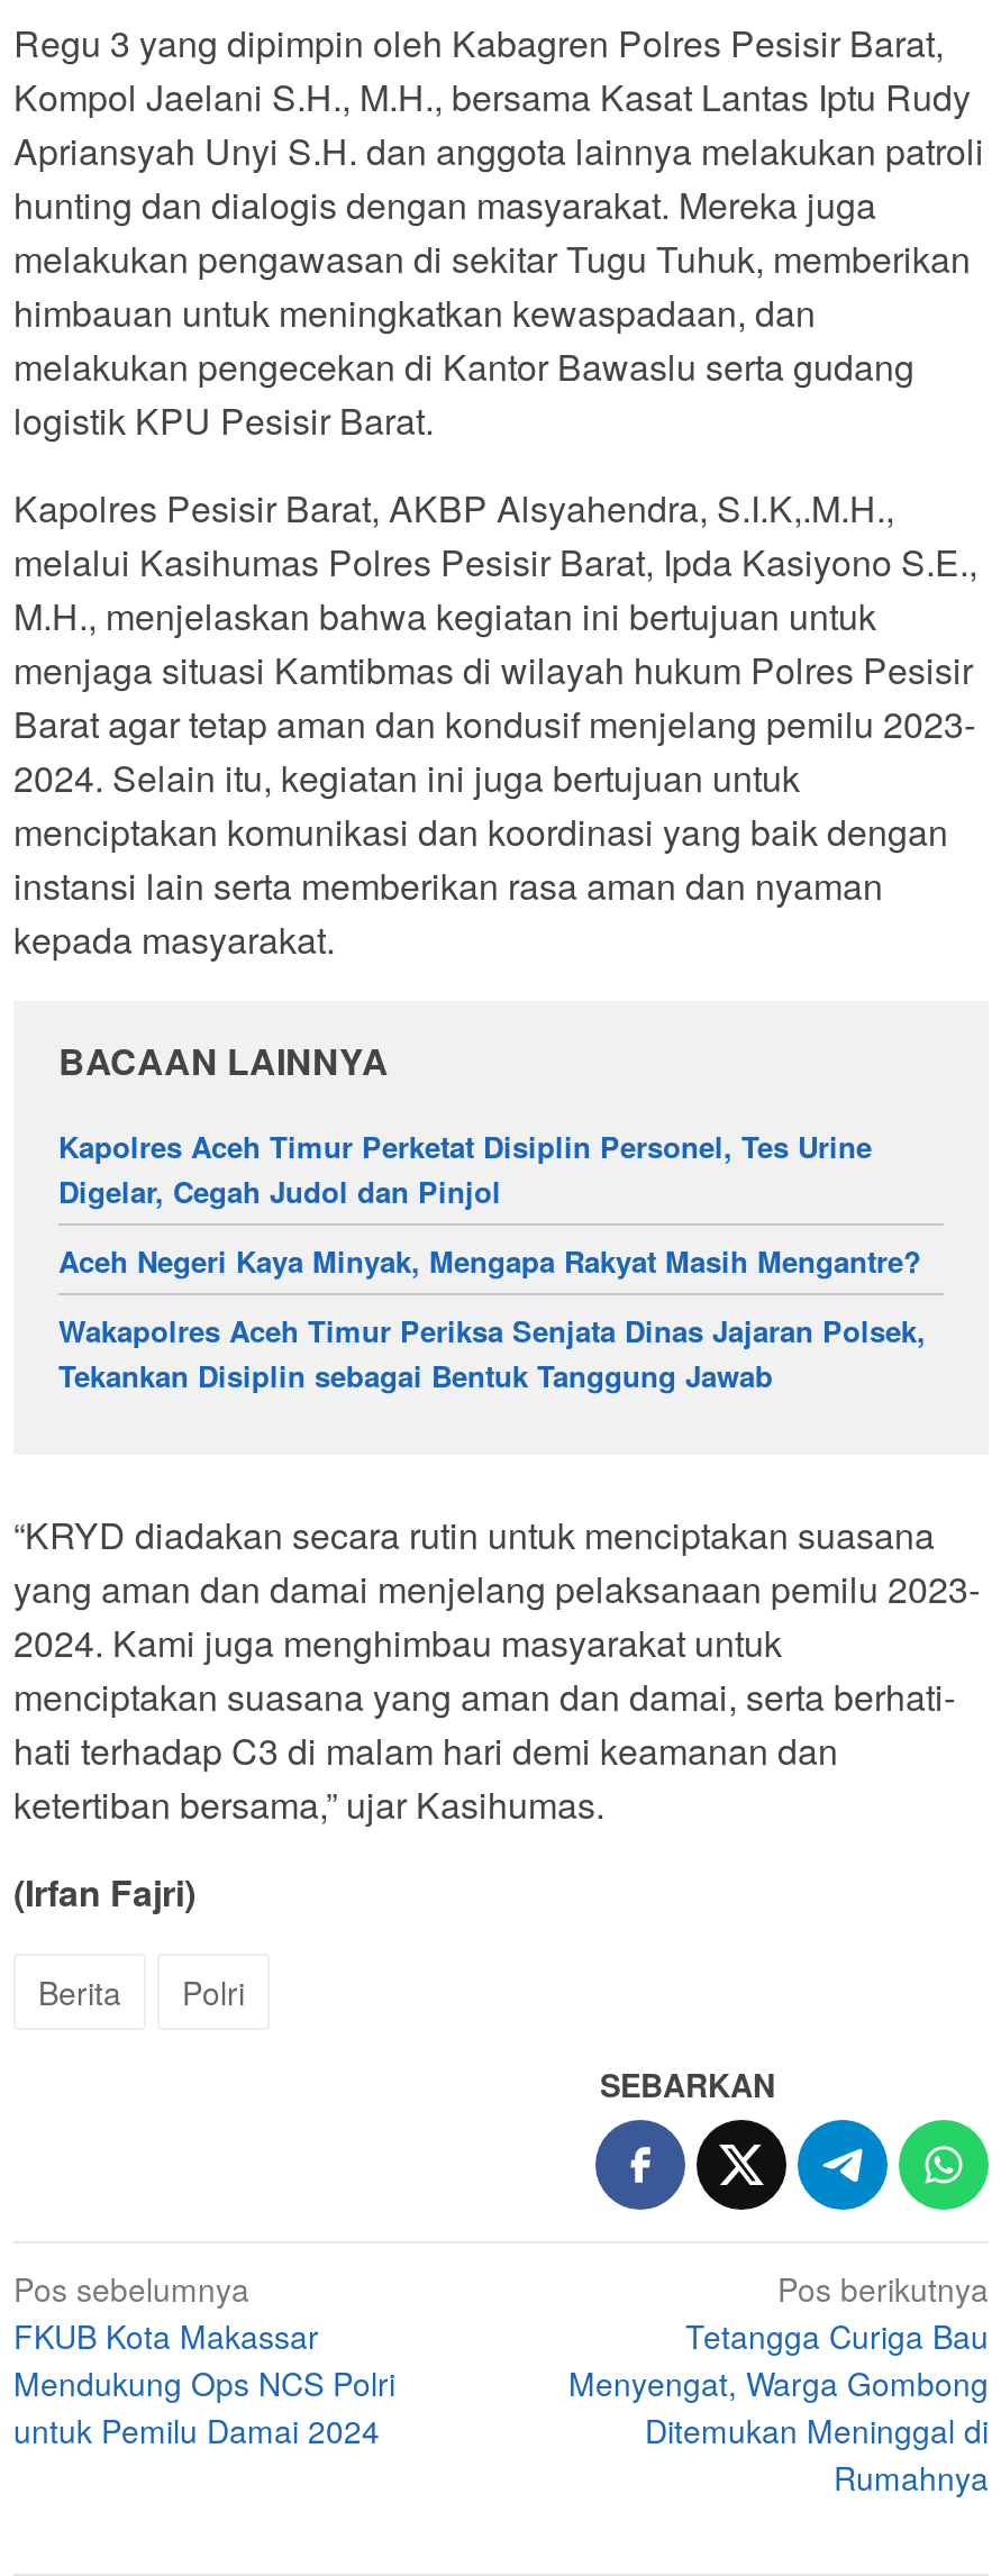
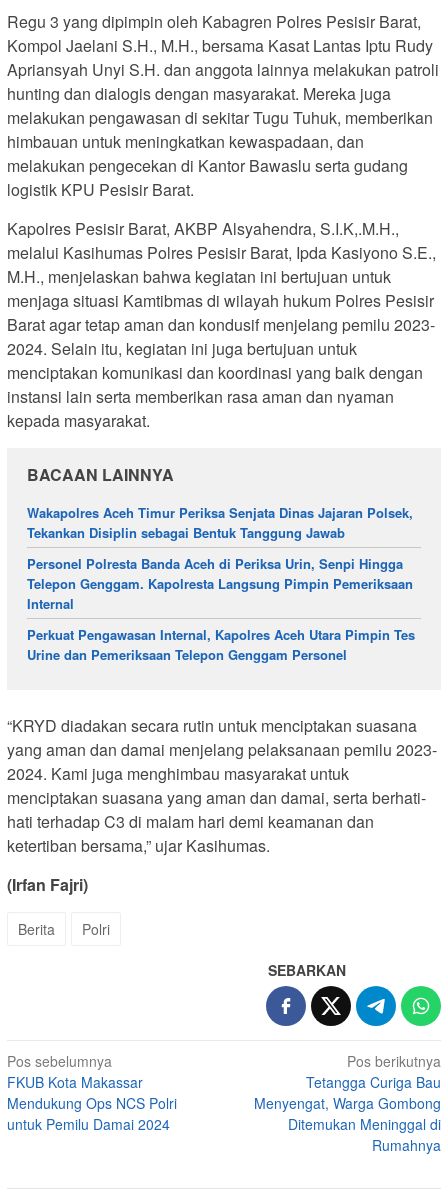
- Kapolres Aceh Timur Perketat Disiplin Personel, Tes Urine
- Digelar, Cegah Judol dan Pinjol
- Aceh Negeri Kaya Minyak, Mengapa Rakyat Masih Mengantre?

moved up: Wakapolres Aceh Timur Periksa Senjata Dinas Jajaran Polsek, | Tekankan Disiplin sebagai Bentuk Tanggung Jawab

+ Personel Polresta Banda Aceh di Periksa Urin, Senpi Hingga
+ Telepon Genggam. Kapolresta Langsung Pimpin Pemeriksaan
+ Internal
+ Perkuat Pengawasan Internal, Kapolres Aceh Utara Pimpin Tes
+ Urine dan Pemeriksaan Telepon Genggam Personel
